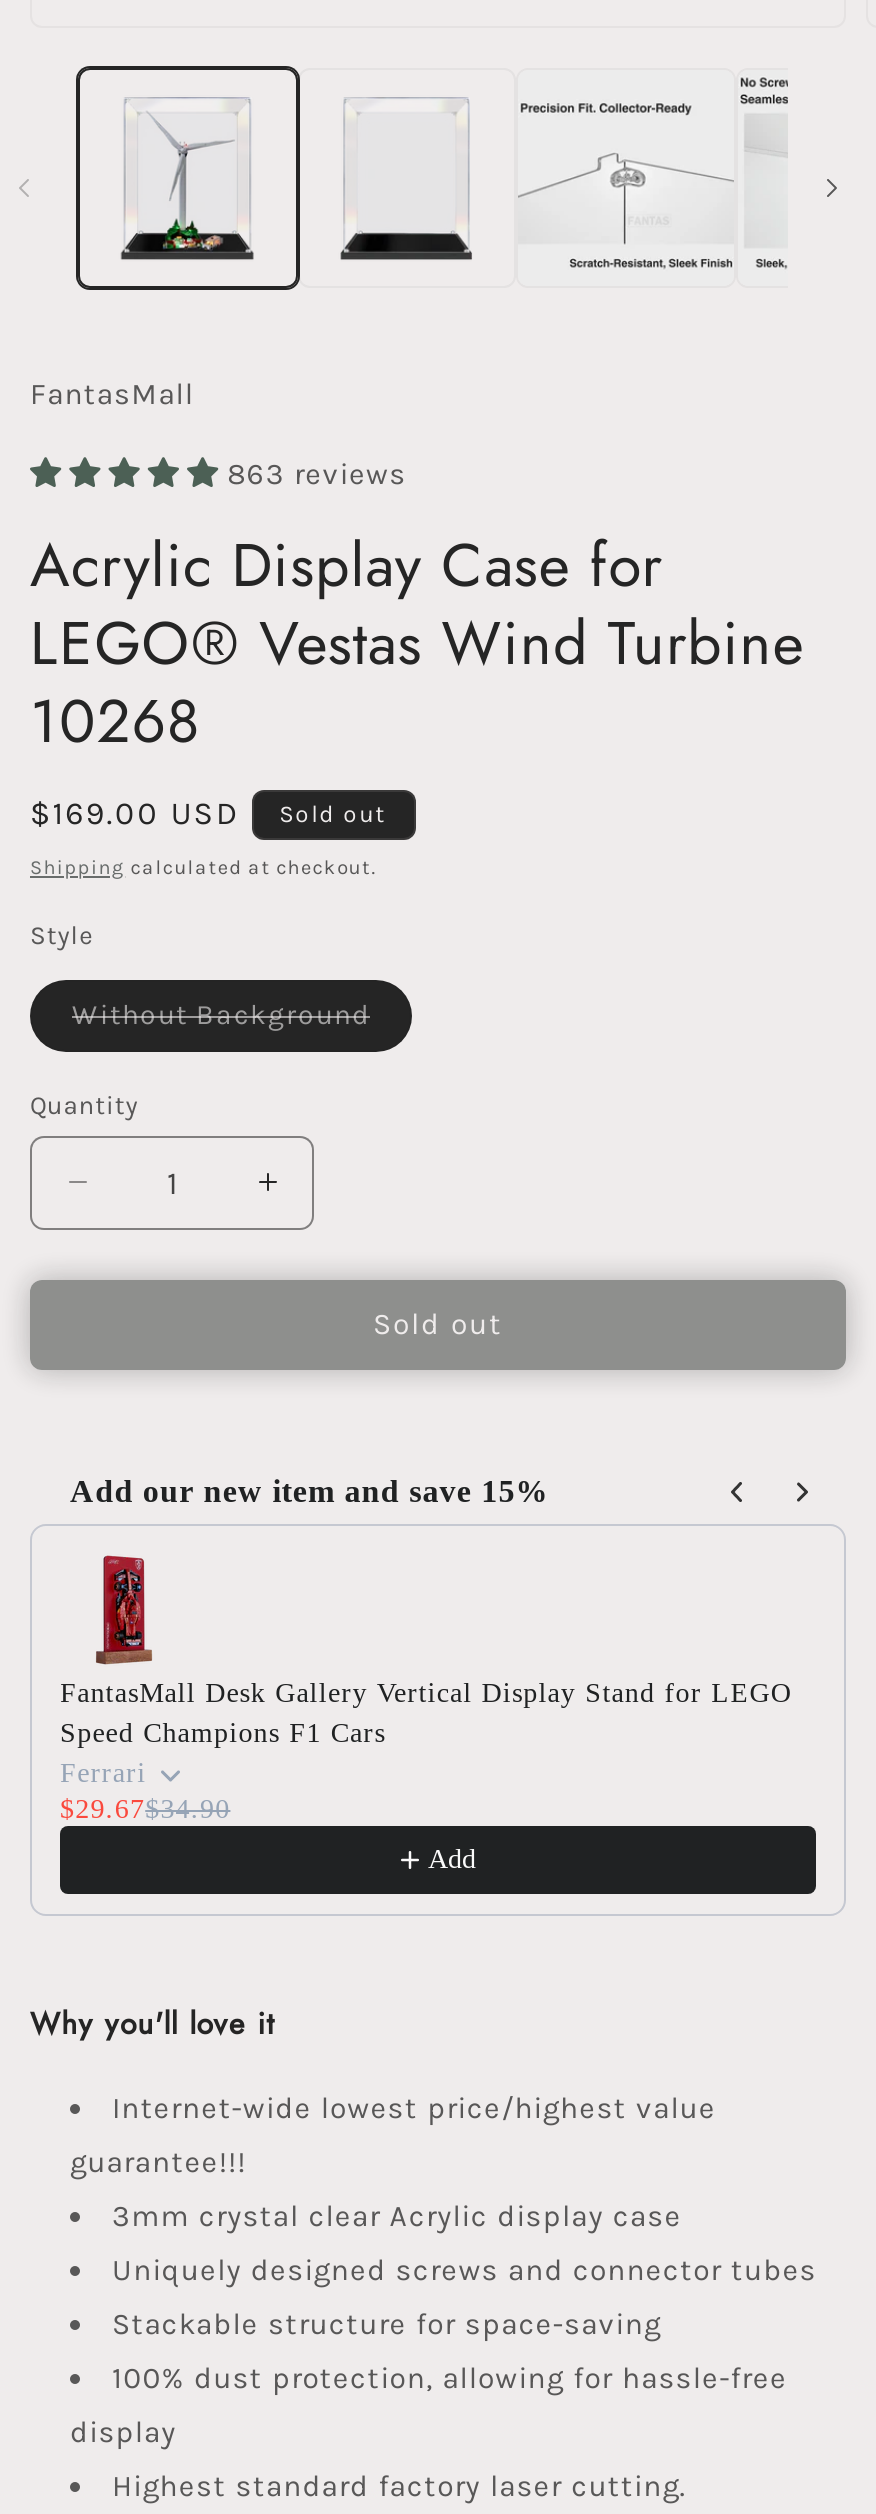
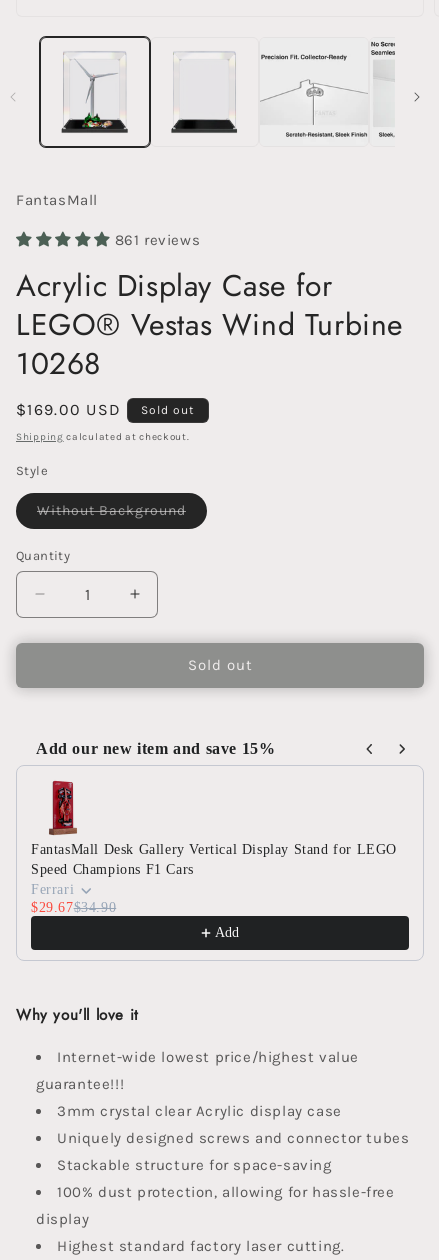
- 863 reviews
+ 861 reviews
